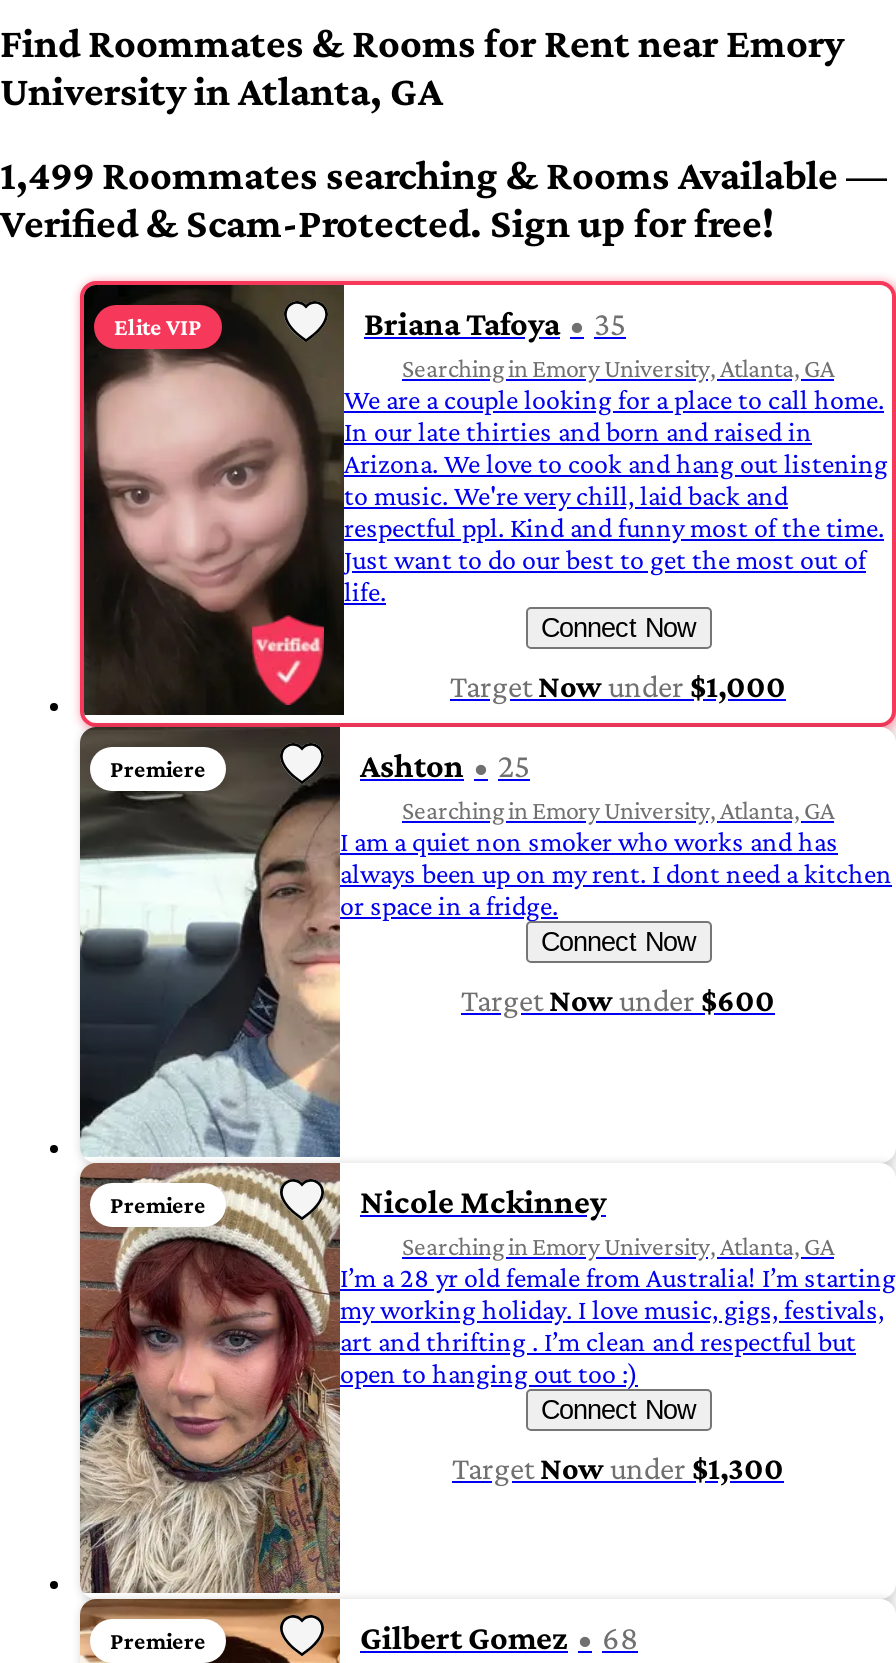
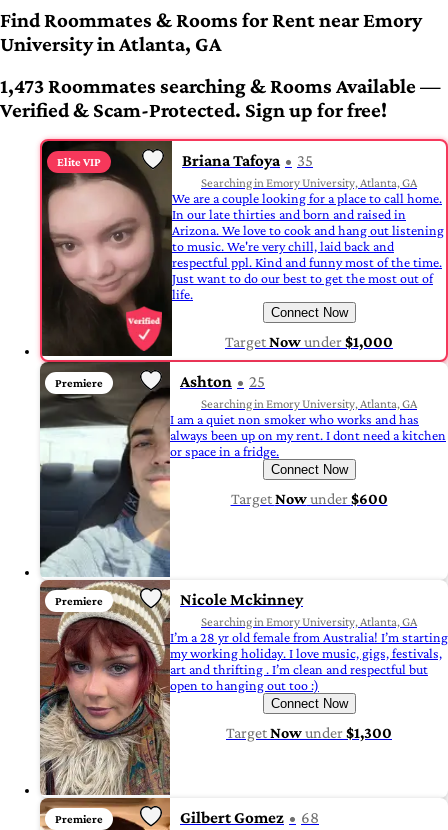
- 1,499 Roommates searching & Rooms Available —
+ 1,473 Roommates searching & Rooms Available —
